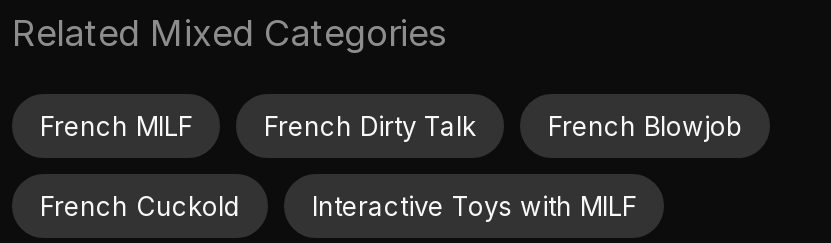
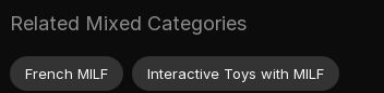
- French Dirty Talk
- French Blowjob
- French Cuckold
